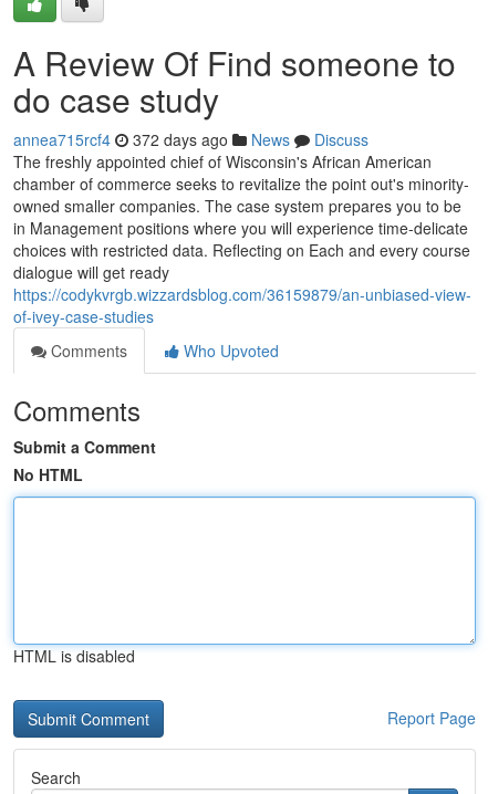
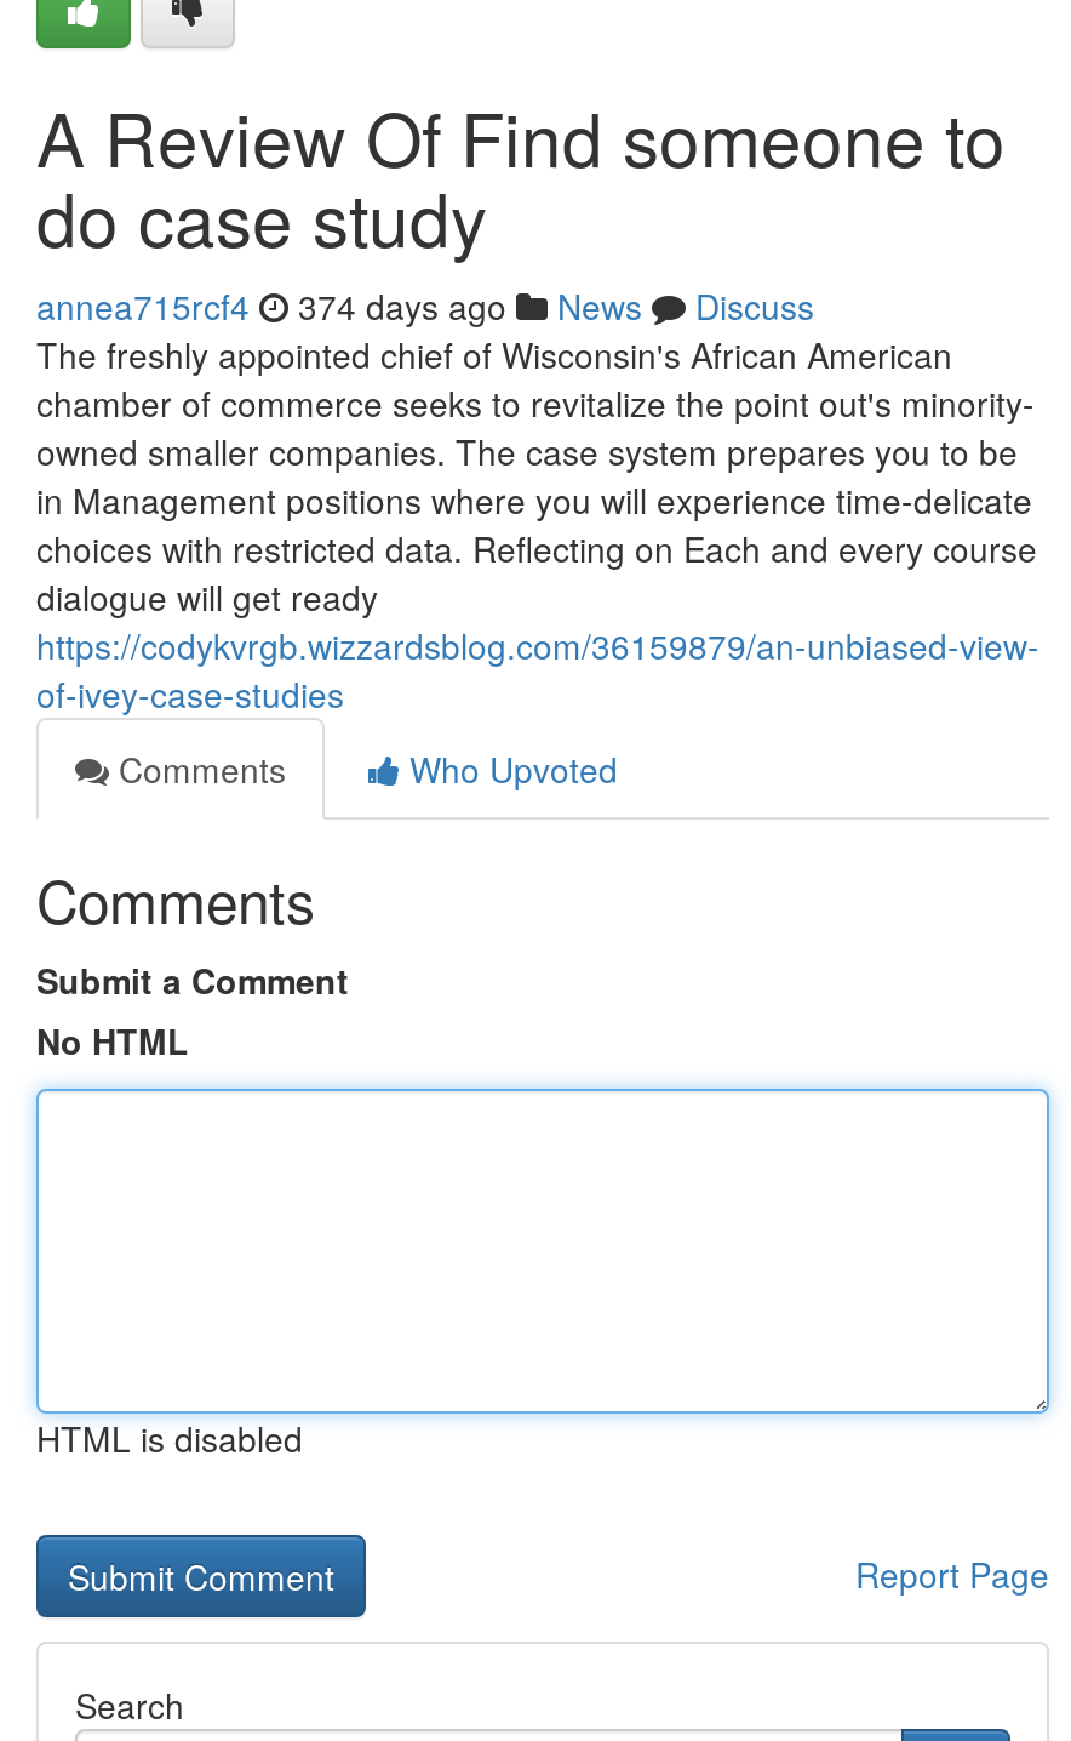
- annea715rcf4 372 days ago News Discuss
+ annea715rcf4 374 days ago News Discuss
